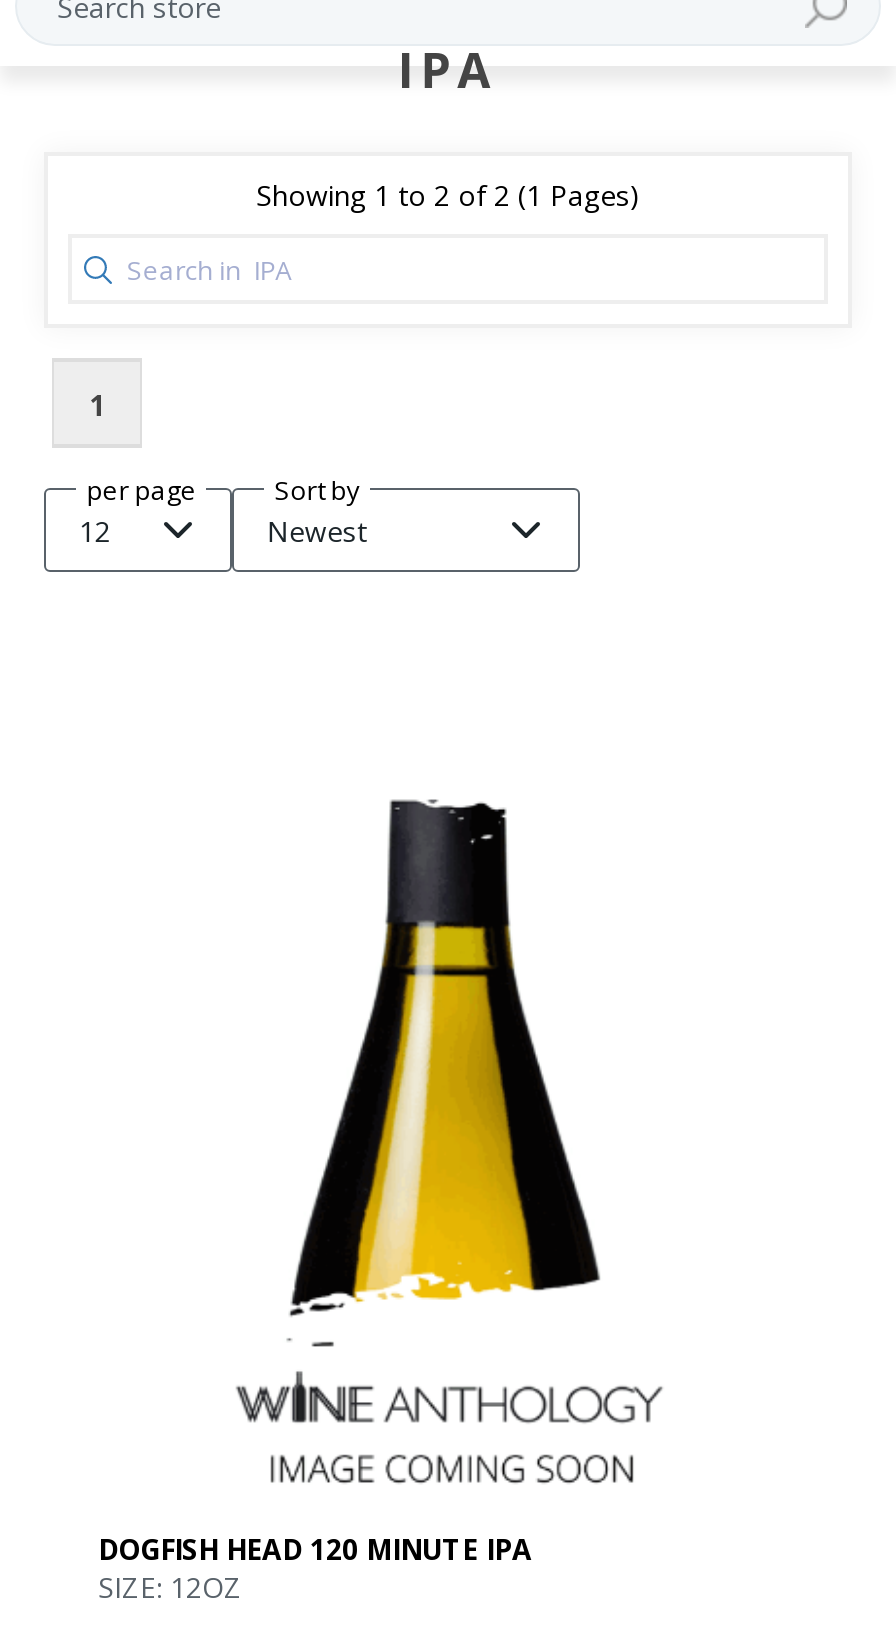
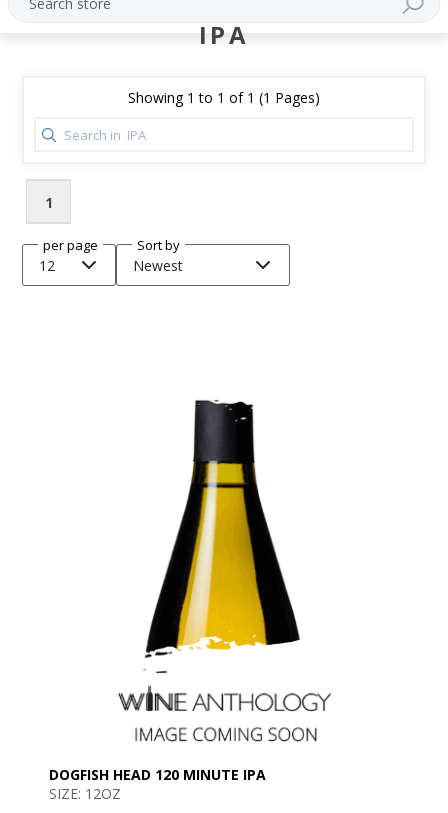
- Showing 1 to 2 of 2 (1 Pages)
+ Showing 1 to 1 of 1 (1 Pages)
